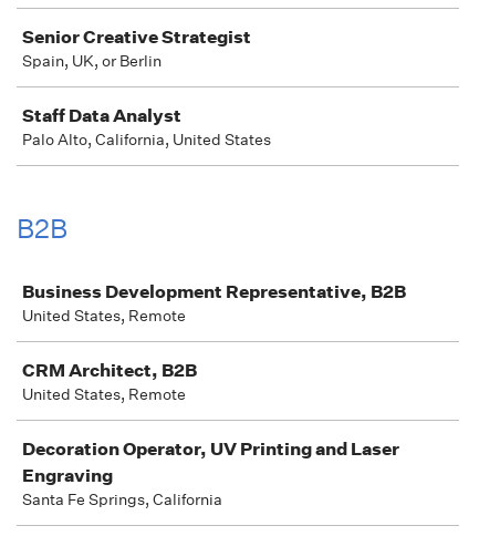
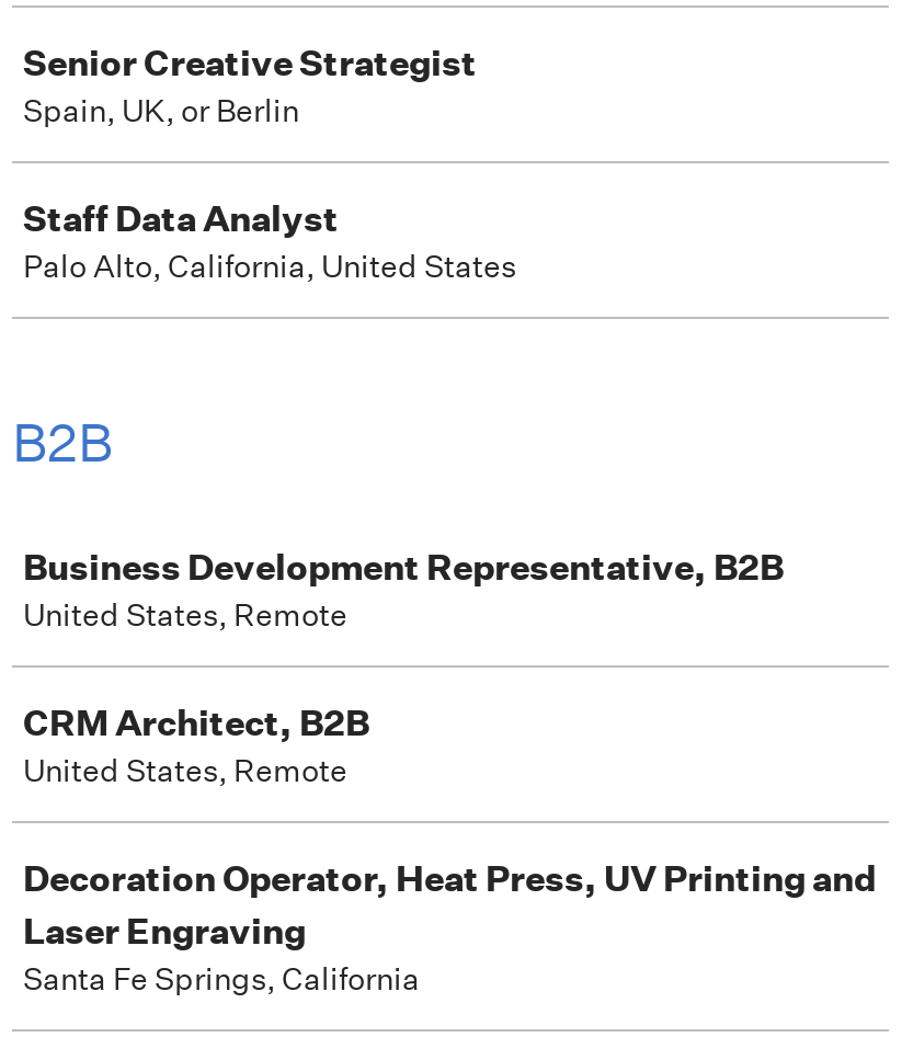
- Decoration Operator, UV Printing and Laser
- Engraving
+ Decoration Operator, Heat Press, UV Printing and
+ Laser Engraving
